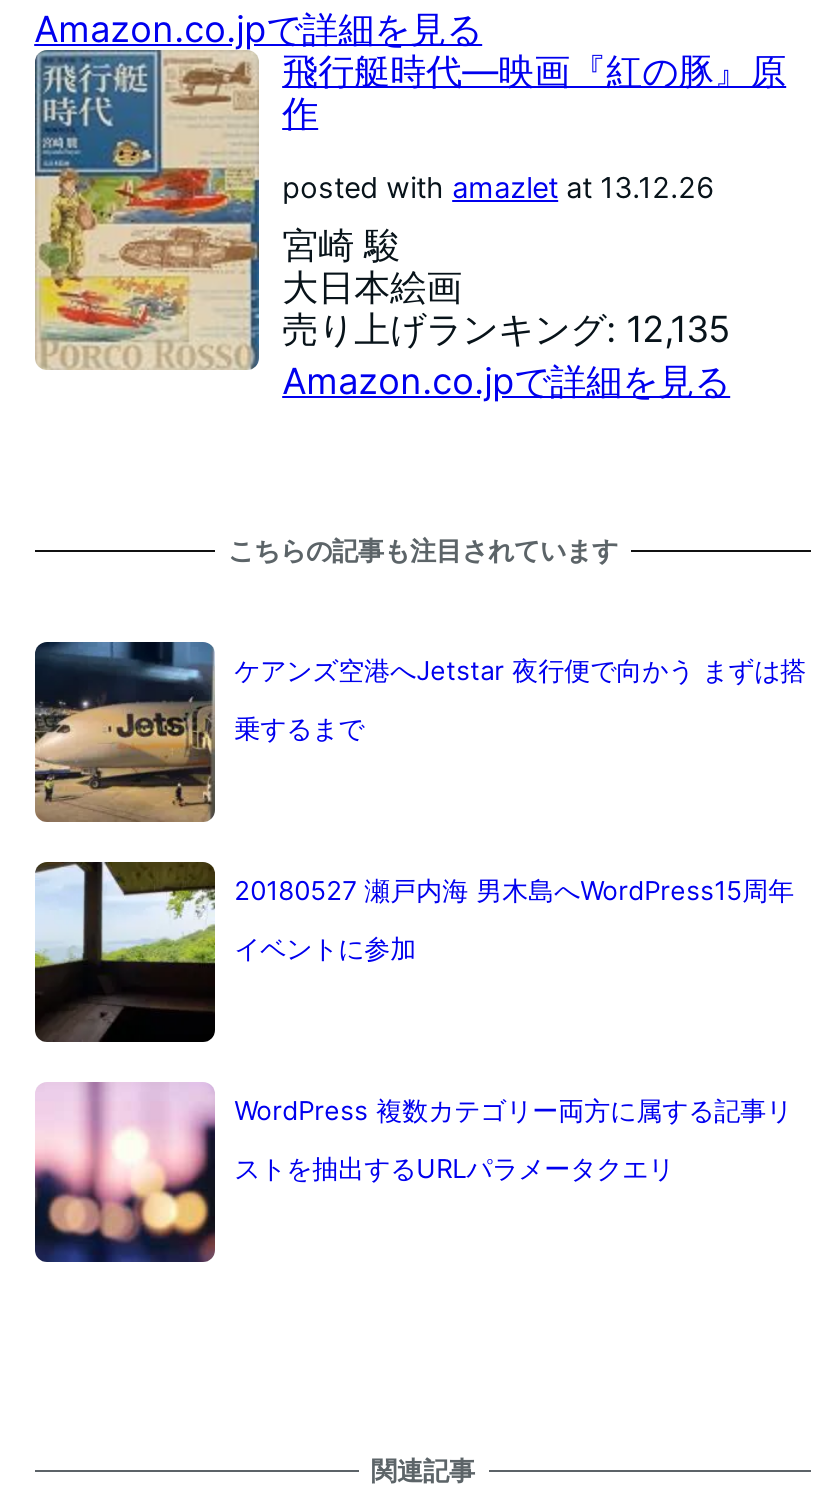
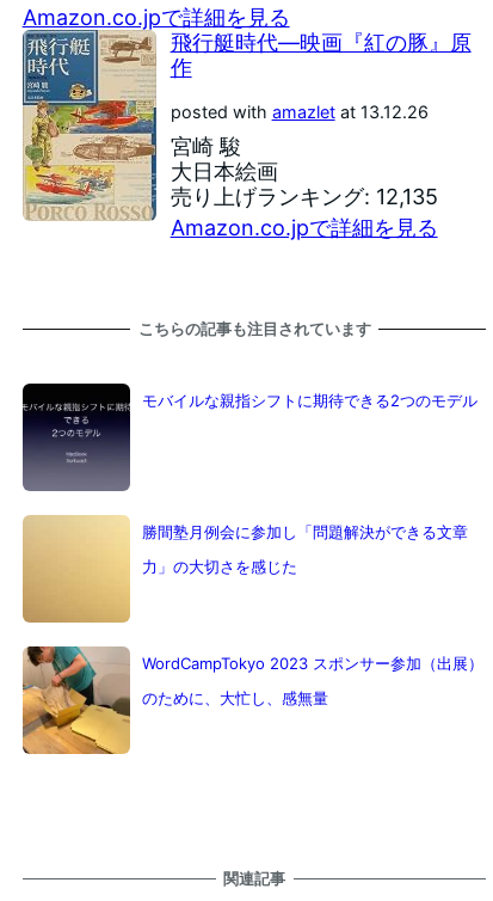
- [image]
- ケアンズ空港へJetstar 夜行便で向かう まずは搭
- 乗するまで
+ [image]
+ モバイルな親指シフトに期待できる2つのモデル

- [image]
- 20180527 瀬戸内海 男木島へWordPress15周年
- イベントに参加
+ [image]
+ 勝間塾月例会に参加し「問題解決ができる文章
+ 力」の大切さを感じた

- [image]
- WordPress 複数カテゴリー両方に属する記事リ
- ストを抽出するURLパラメータクエリ
+ [image]
+ WordCampTokyo 2023 スポンサー参加（出展）
+ のために、大忙し、感無量
